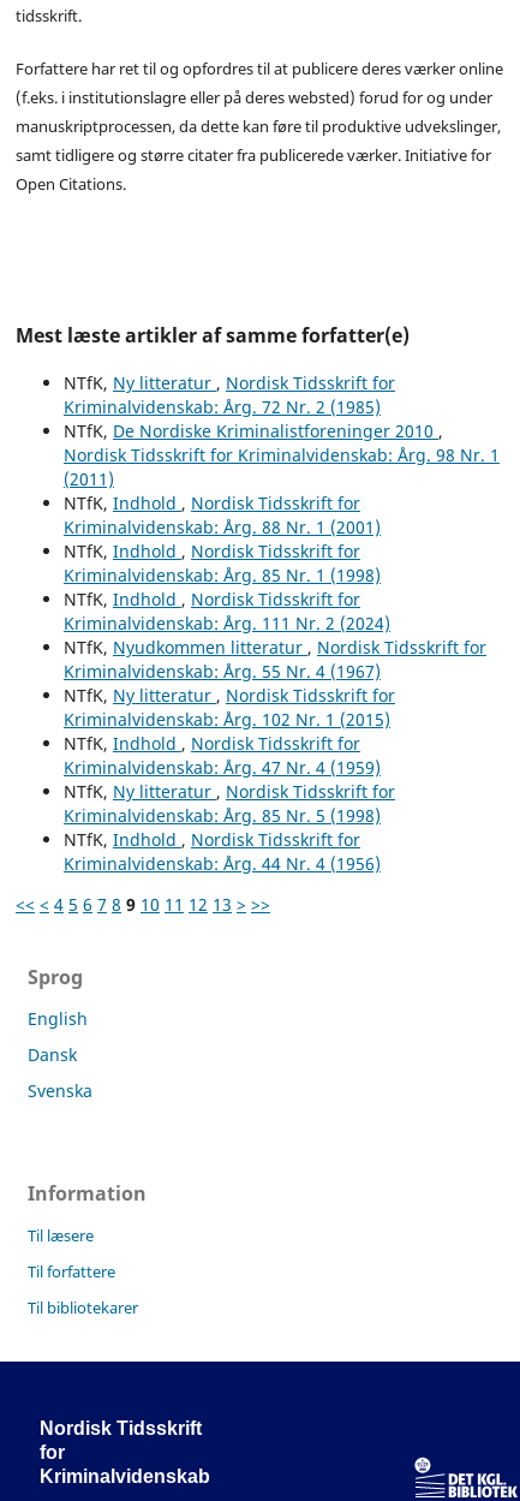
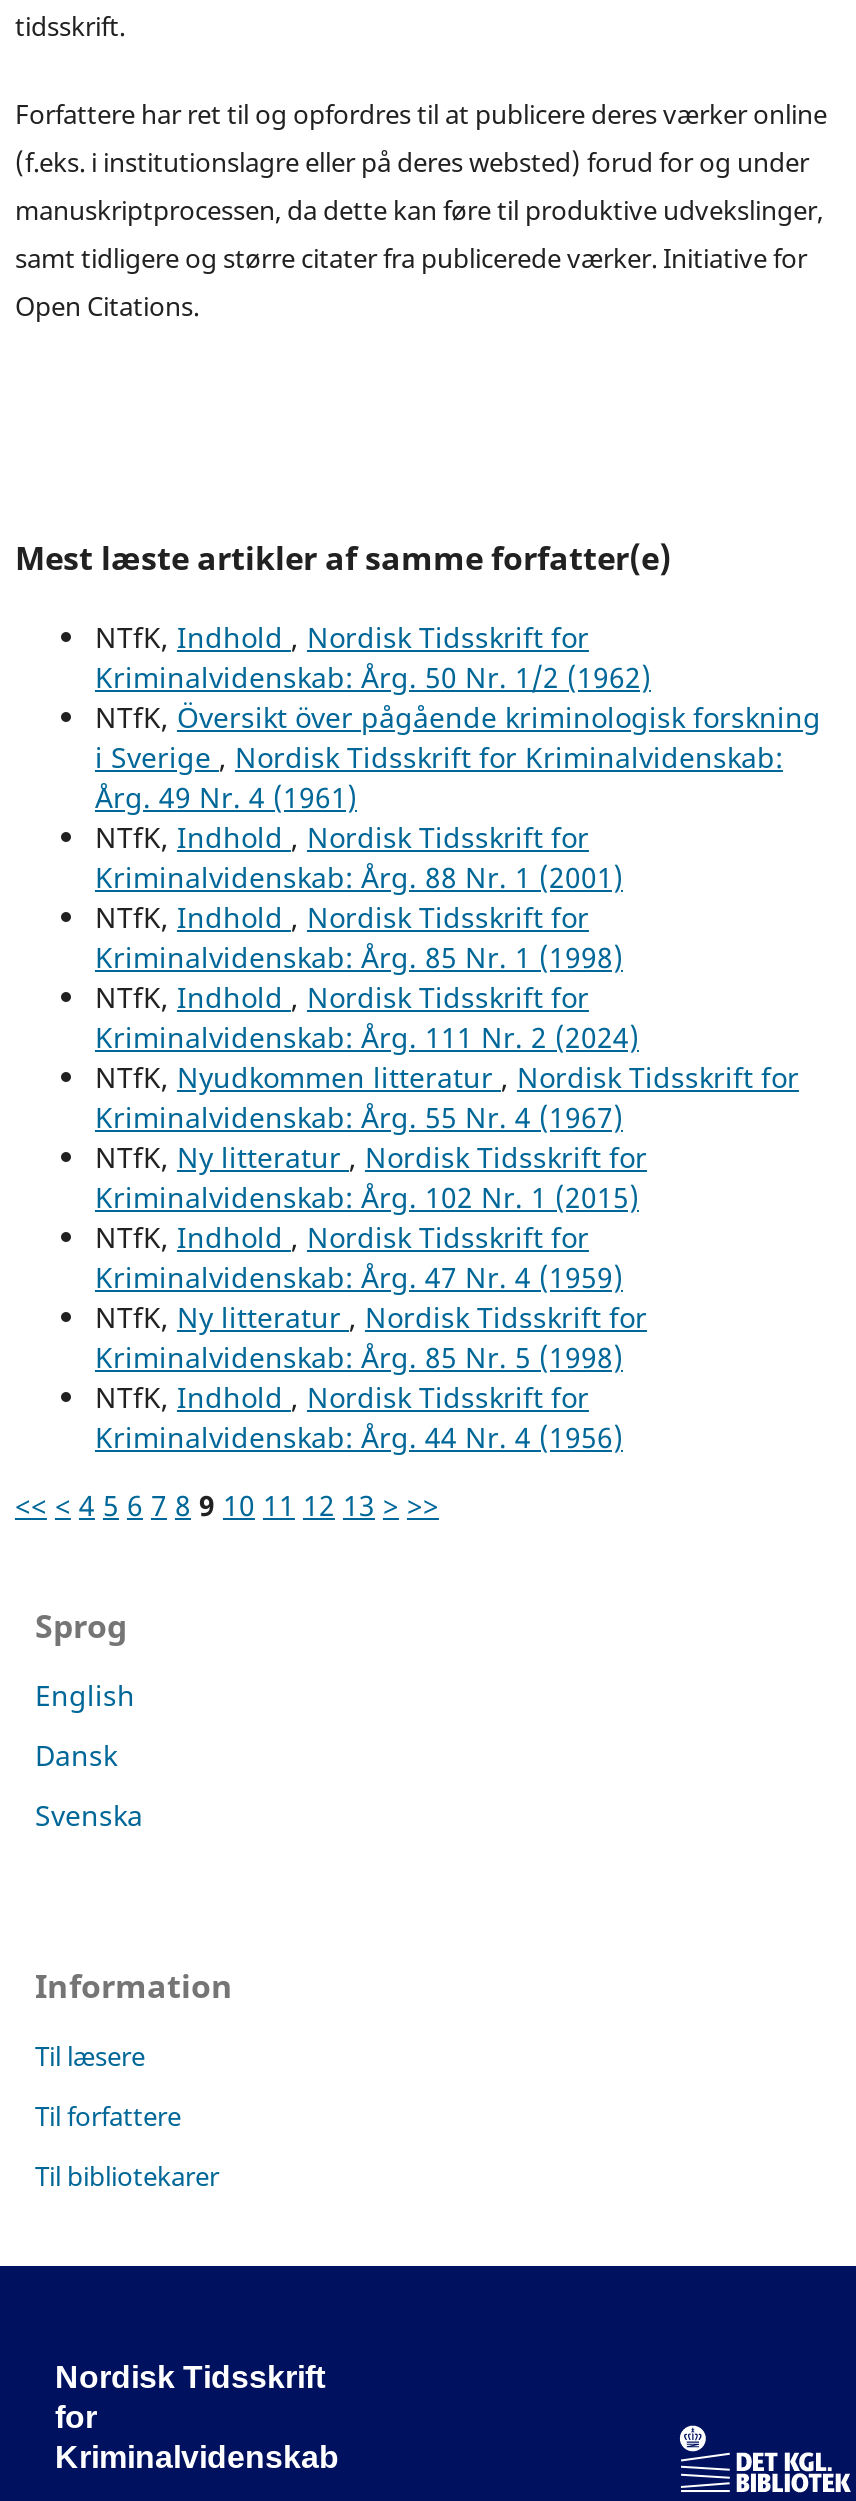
- NTfK, Ny litteratur, Nordisk Tidsskrift for
- Kriminalvidenskab: Årg. 72 Nr. 2 (1985)
- NTfK, De Nordiske Kriminalistforeninger 2010,
- Nordisk Tidsskrift for Kriminalvidenskab: Årg. 98 Nr. 1
- (2011)
+ NTfK, Indhold, Nordisk Tidsskrift for
+ Kriminalvidenskab: Årg. 50 Nr. 1/2 (1962)
+ NTfK, Översikt över pågående kriminologisk forskning
+ i Sverige, Nordisk Tidsskrift for Kriminalvidenskab:
+ Årg. 49 Nr. 4 (1961)
